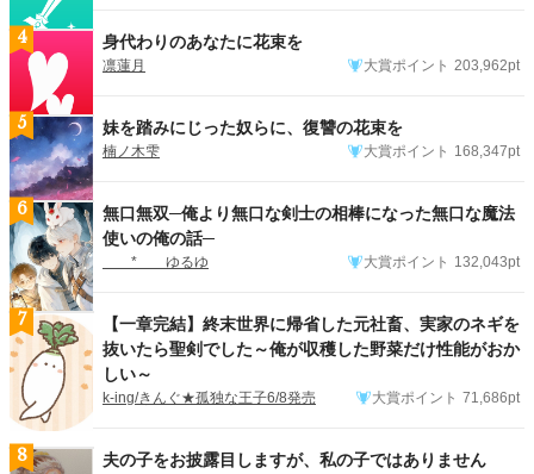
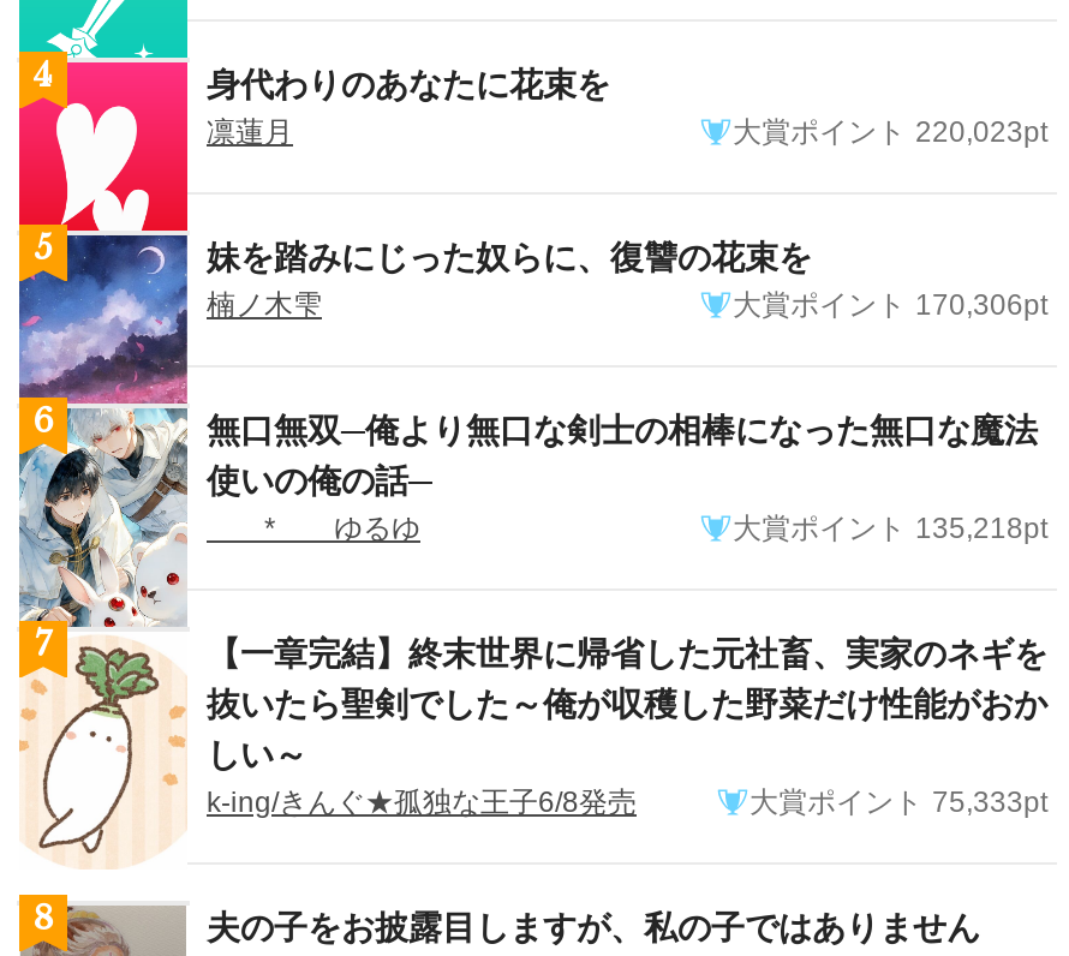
- 大賞ポイント 203,962pt
+ 大賞ポイント 220,023pt

- 大賞ポイント 168,347pt
+ 大賞ポイント 170,306pt

- [image]
+ [image]

- 大賞ポイント 132,043pt
+ 大賞ポイント 135,218pt

- 大賞ポイント 71,686pt
+ 大賞ポイント 75,333pt
